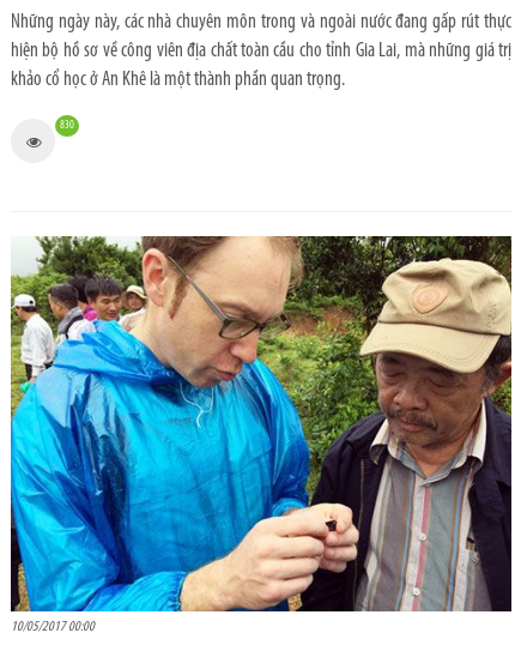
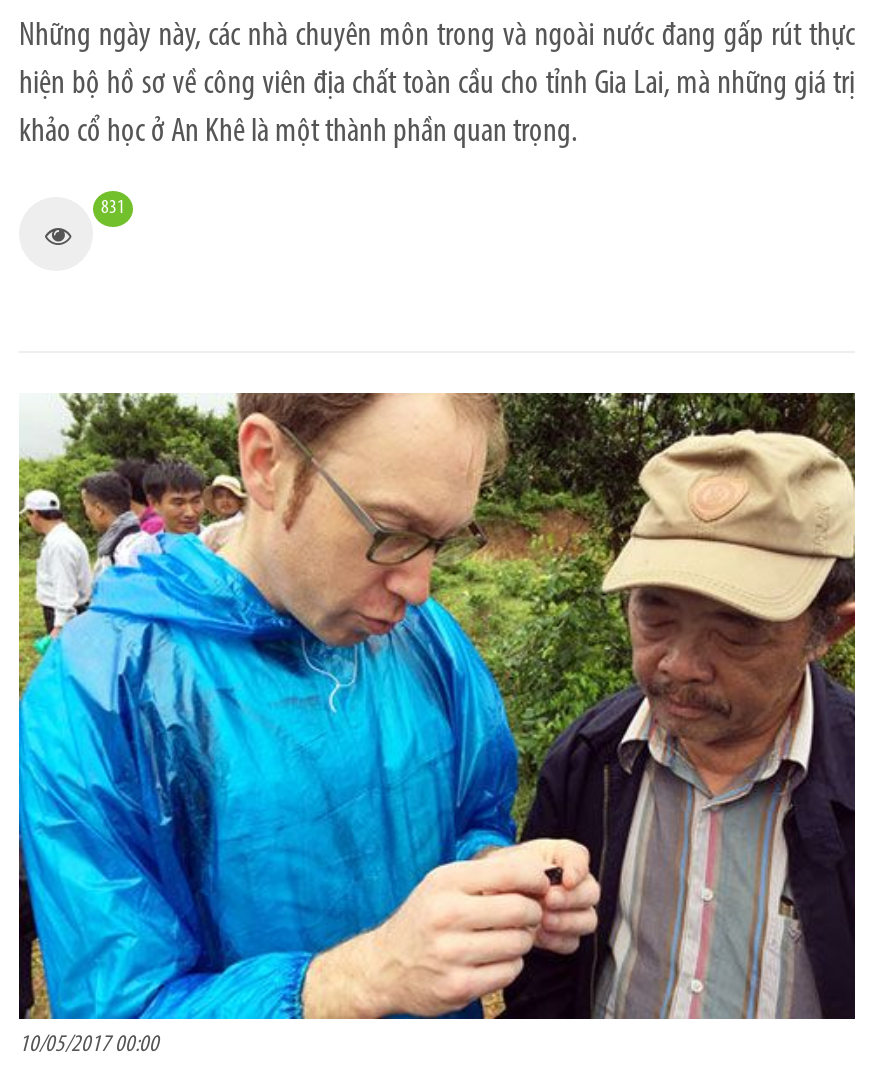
- 830
+ 831
